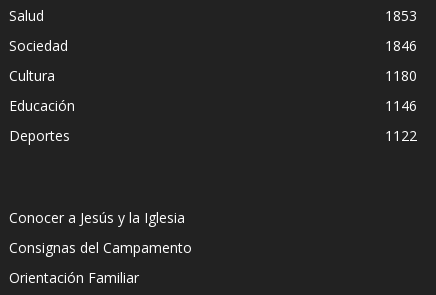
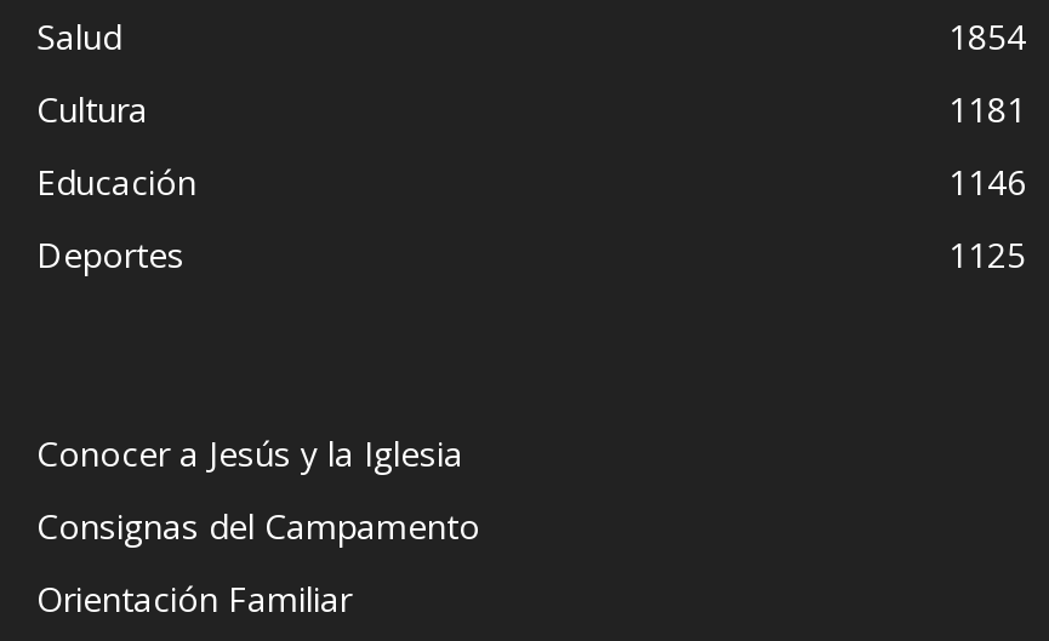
- 1853
- Sociedad
- 1846
+ 1854

- 1180
+ 1181

- 1122
+ 1125
